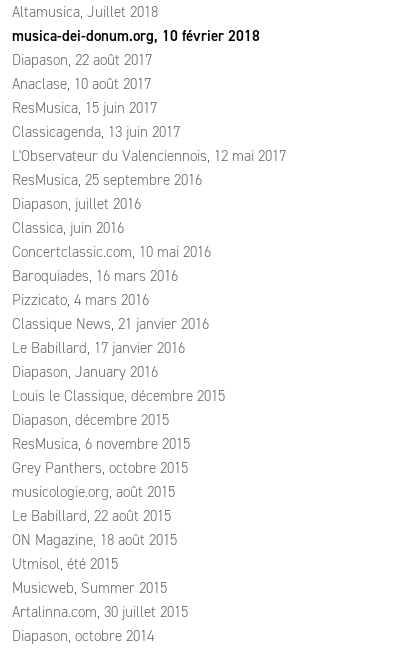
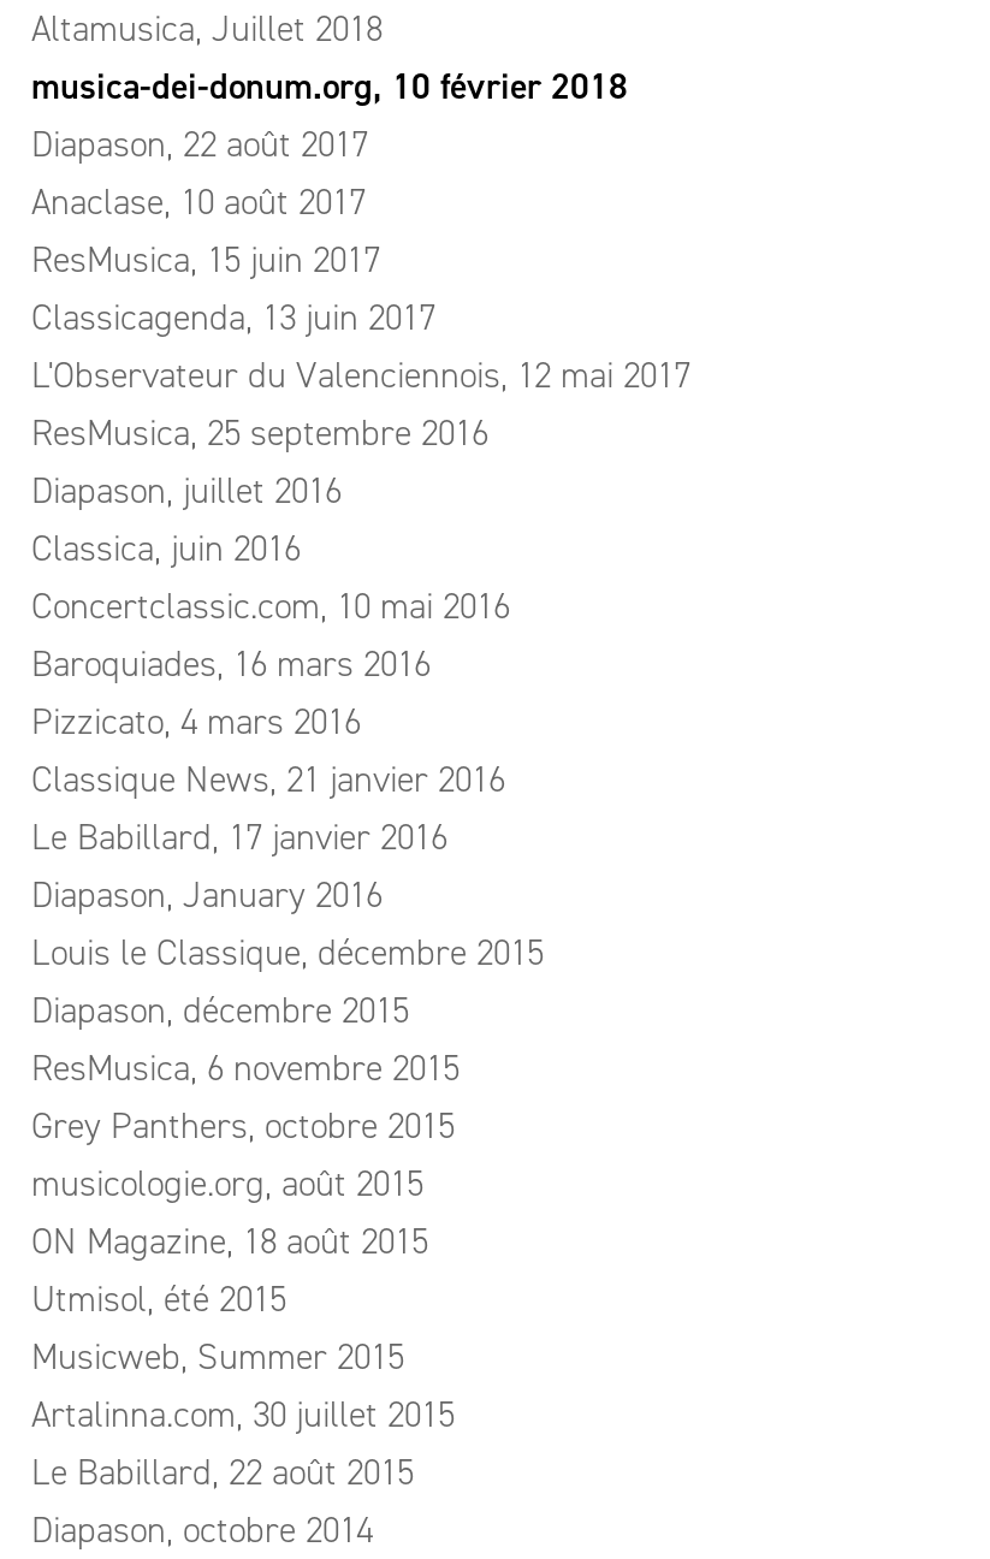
moved down: Le Babillard, 22 août 2015

moved up: ON Magazine, 18 août 2015 | Utmisol, été 2015 | Musicweb, Summer 2015 | Artalinna.com, 30 juillet 2015
